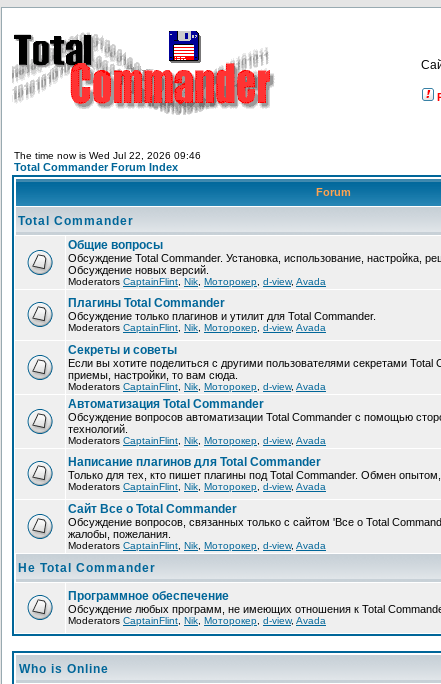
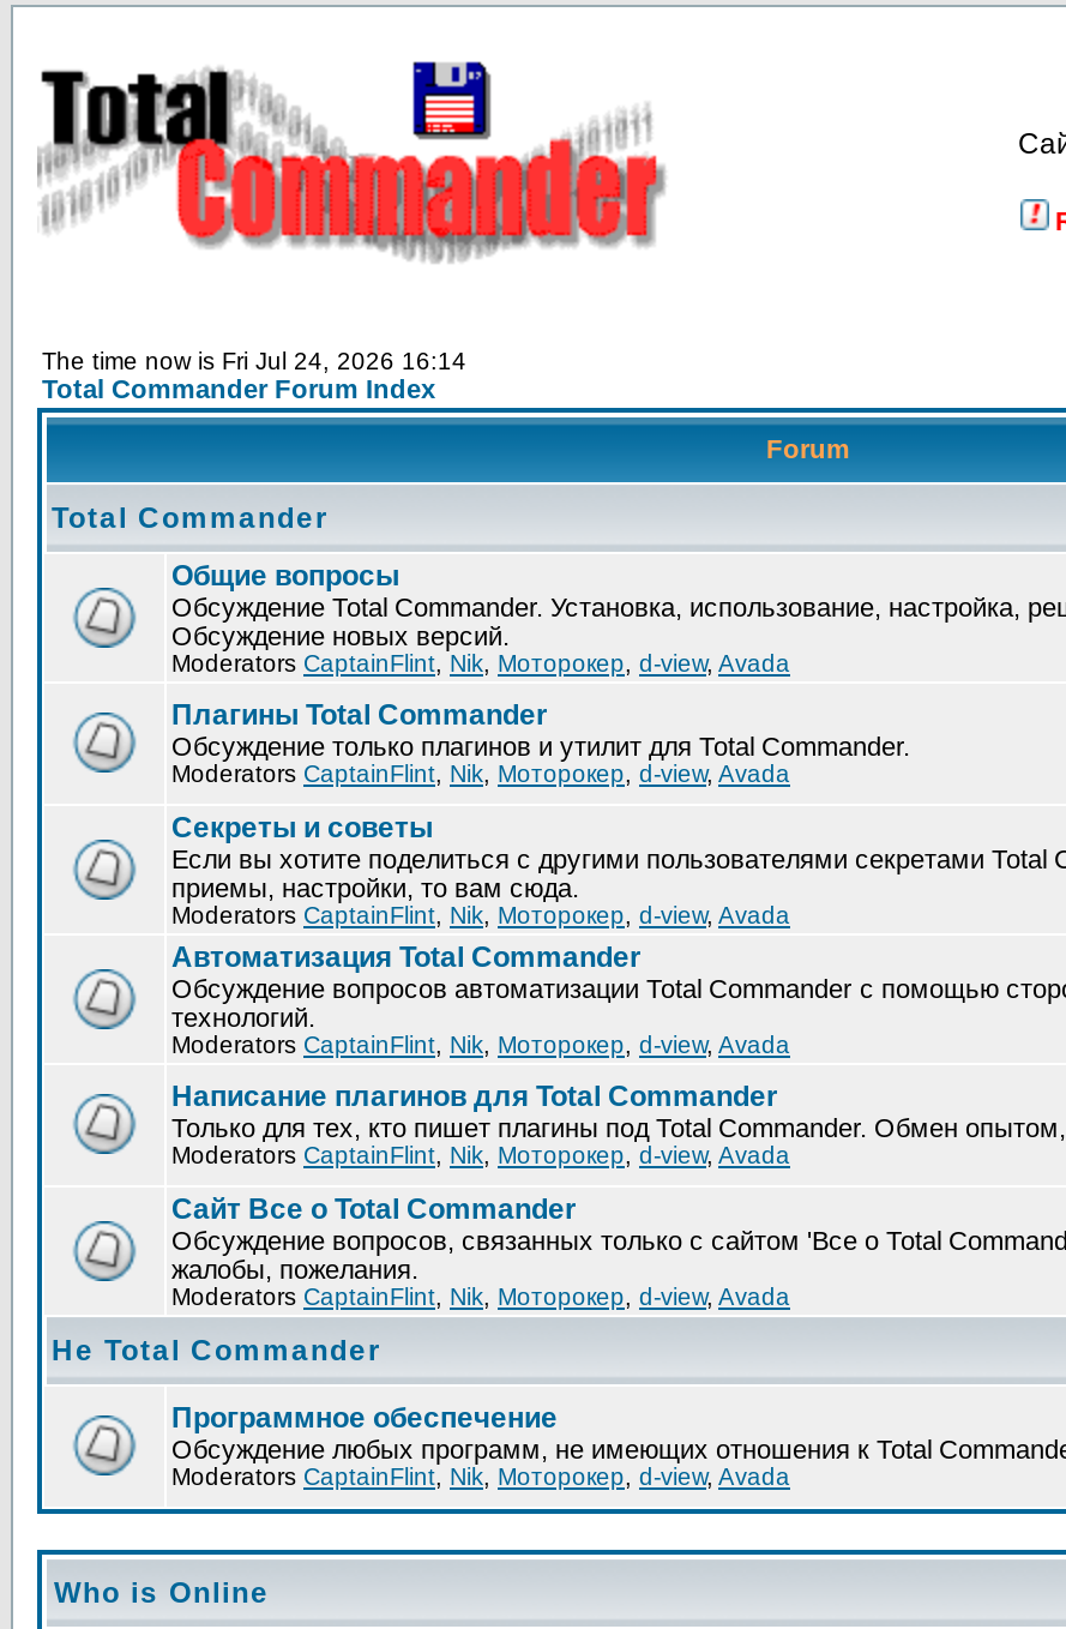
- The time now is Wed Jul 22, 2026 09:46
+ The time now is Fri Jul 24, 2026 16:14
